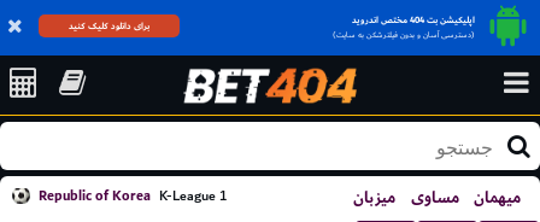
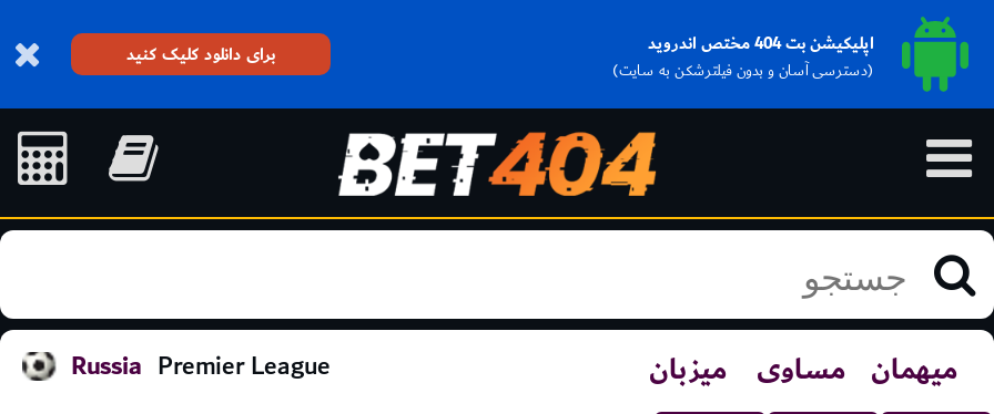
- Republic of Korea K-League 1
+ Russia Premier League
